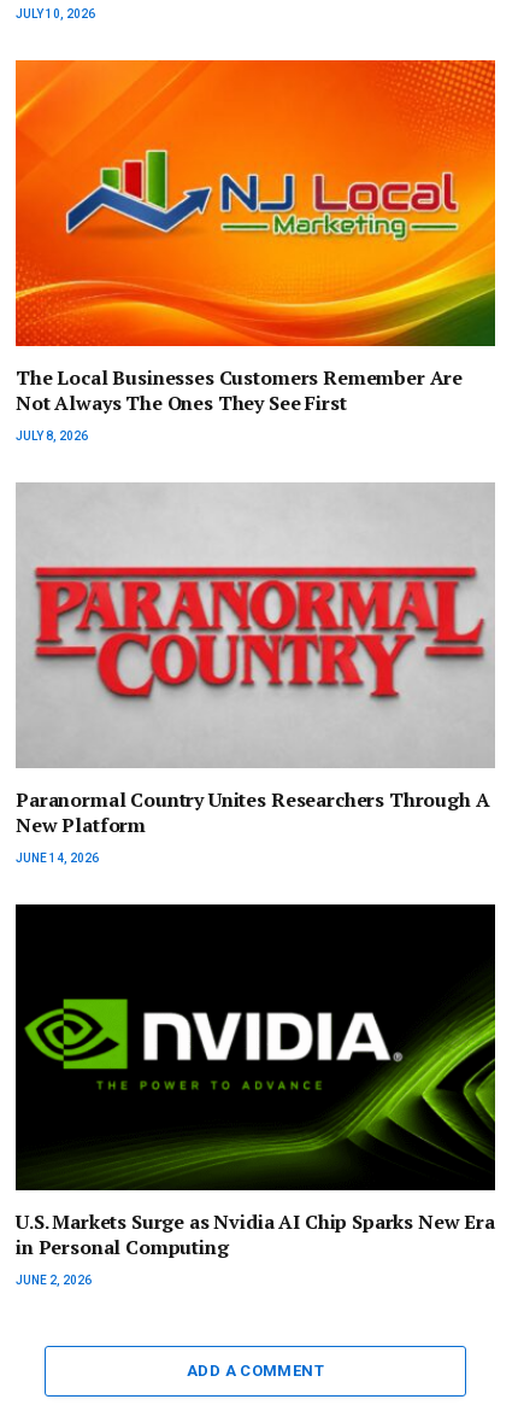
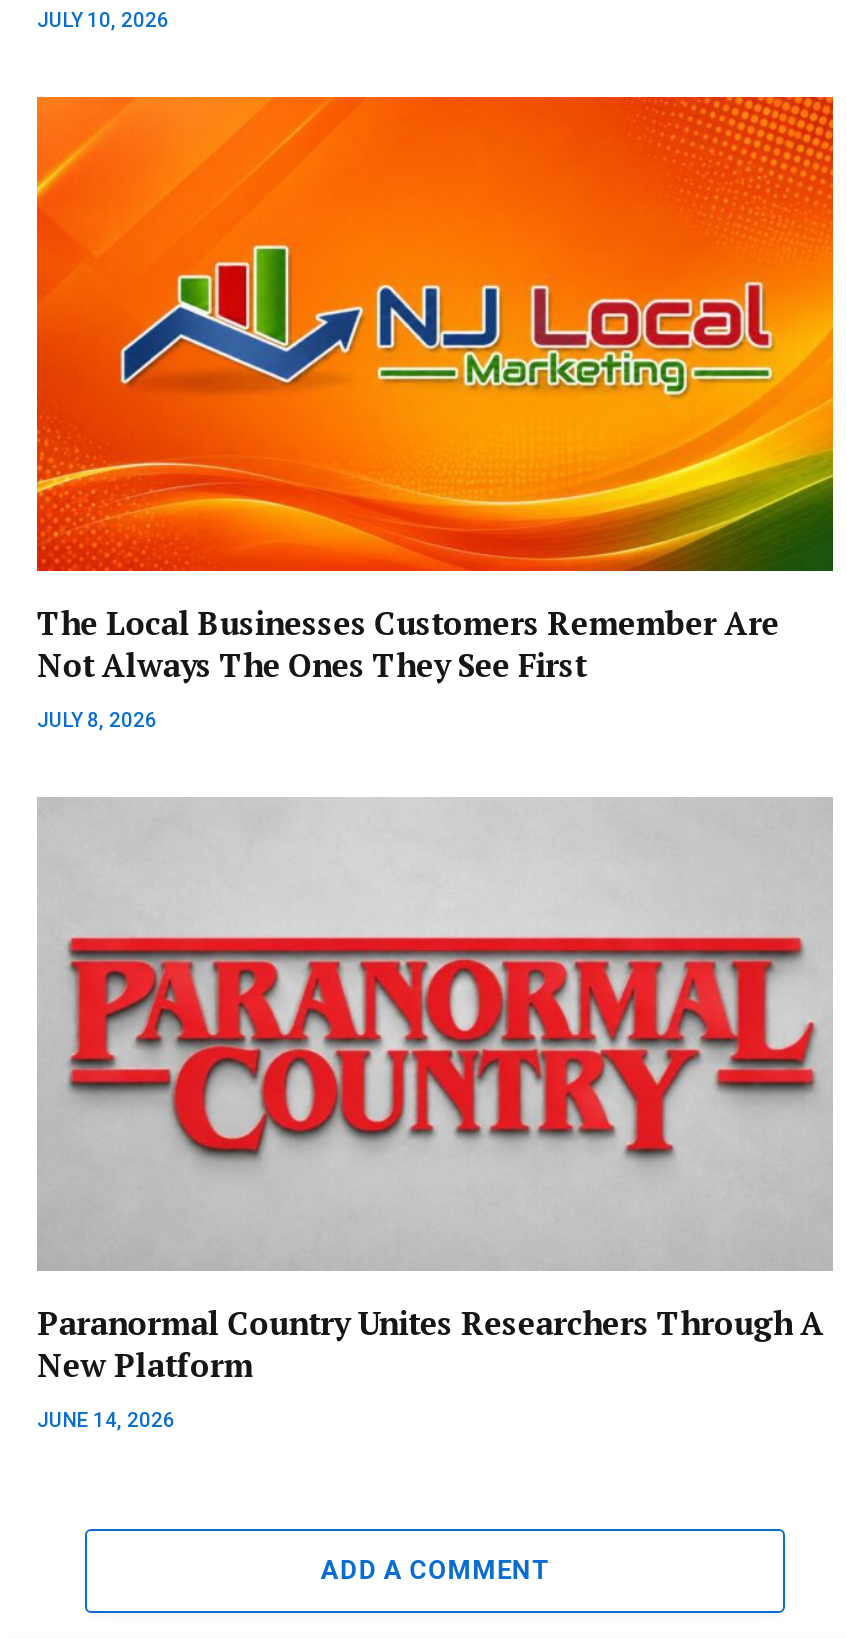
- [image]
- U.S. Markets Surge as Nvidia AI Chip Sparks New Era
- in Personal Computing
- JUNE 2, 2026
